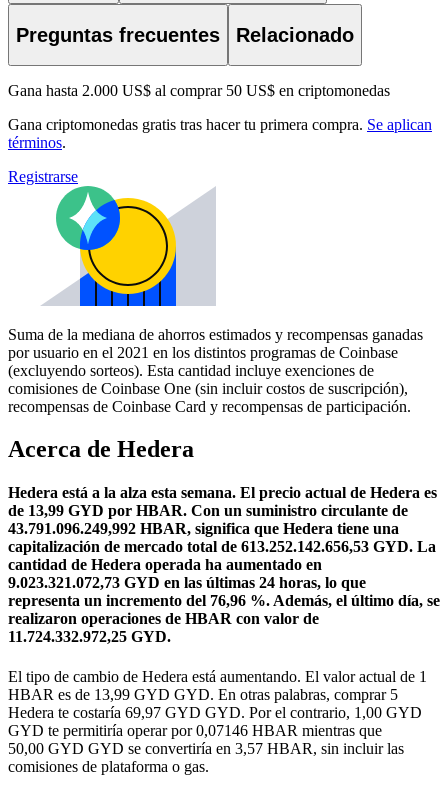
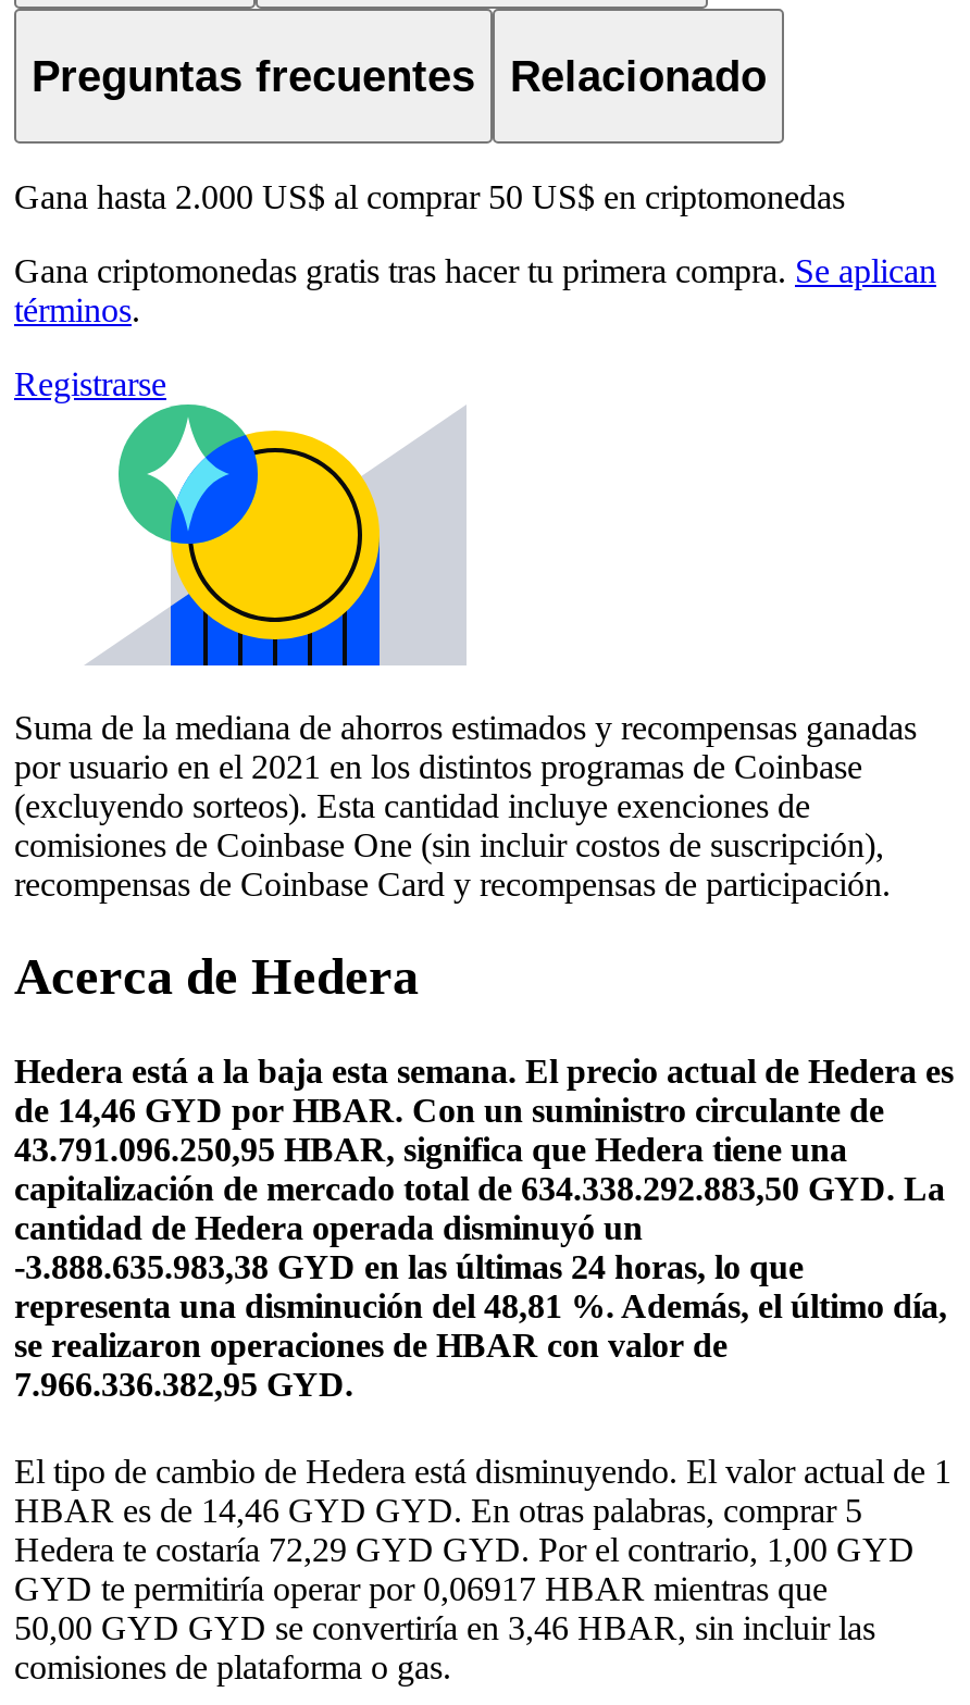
- Hedera está a la alza esta semana. El precio actual de Hedera es
- de 13,99 GYD por HBAR. Con un suministro circulante de
- 43.791.096.249,992 HBAR, significa que Hedera tiene una
- capitalización de mercado total de 613.252.142.656,53 GYD. La
- cantidad de Hedera operada ha aumentado en
- 9.023.321.072,73 GYD en las últimas 24 horas, lo que
- representa un incremento del 76,96 %. Además, el último día, se
- realizaron operaciones de HBAR con valor de
- 11.724.332.972,25 GYD.
+ Hedera está a la baja esta semana. El precio actual de Hedera es
+ de 14,46 GYD por HBAR. Con un suministro circulante de
+ 43.791.096.250,95 HBAR, significa que Hedera tiene una
+ capitalización de mercado total de 634.338.292.883,50 GYD. La
+ cantidad de Hedera operada disminuyó un
+ -3.888.635.983,38 GYD en las últimas 24 horas, lo que
+ representa una disminución del 48,81 %. Además, el último día,
+ se realizaron operaciones de HBAR con valor de
+ 7.966.336.382,95 GYD.

- El tipo de cambio de Hedera está aumentando. El valor actual de 1
- HBAR es de 13,99 GYD GYD. En otras palabras, comprar 5
- Hedera te costaría 69,97 GYD GYD. Por el contrario, 1,00 GYD
- GYD te permitiría operar por 0,07146 HBAR mientras que
- 50,00 GYD GYD se convertiría en 3,57 HBAR, sin incluir las
+ El tipo de cambio de Hedera está disminuyendo. El valor actual de 1
+ HBAR es de 14,46 GYD GYD. En otras palabras, comprar 5
+ Hedera te costaría 72,29 GYD GYD. Por el contrario, 1,00 GYD
+ GYD te permitiría operar por 0,06917 HBAR mientras que
+ 50,00 GYD GYD se convertiría en 3,46 HBAR, sin incluir las
